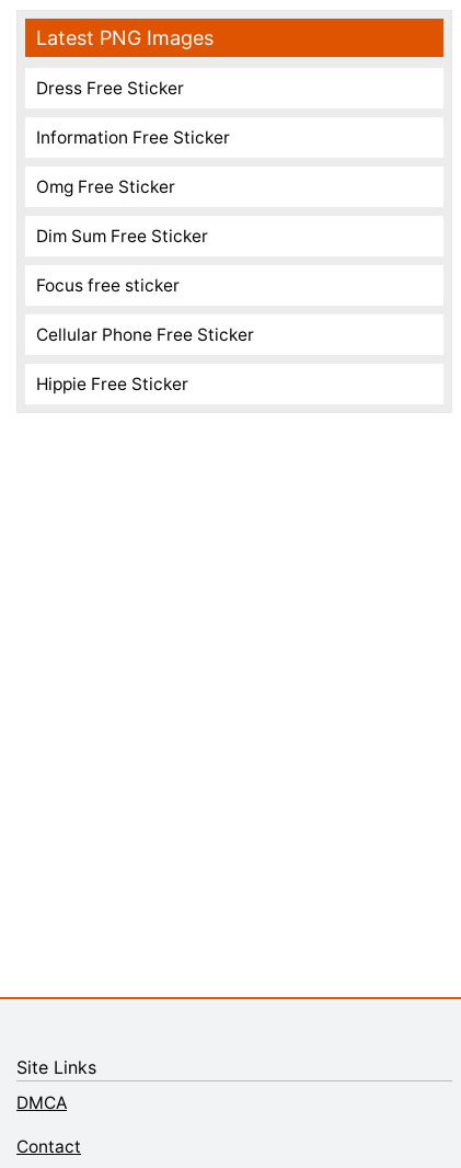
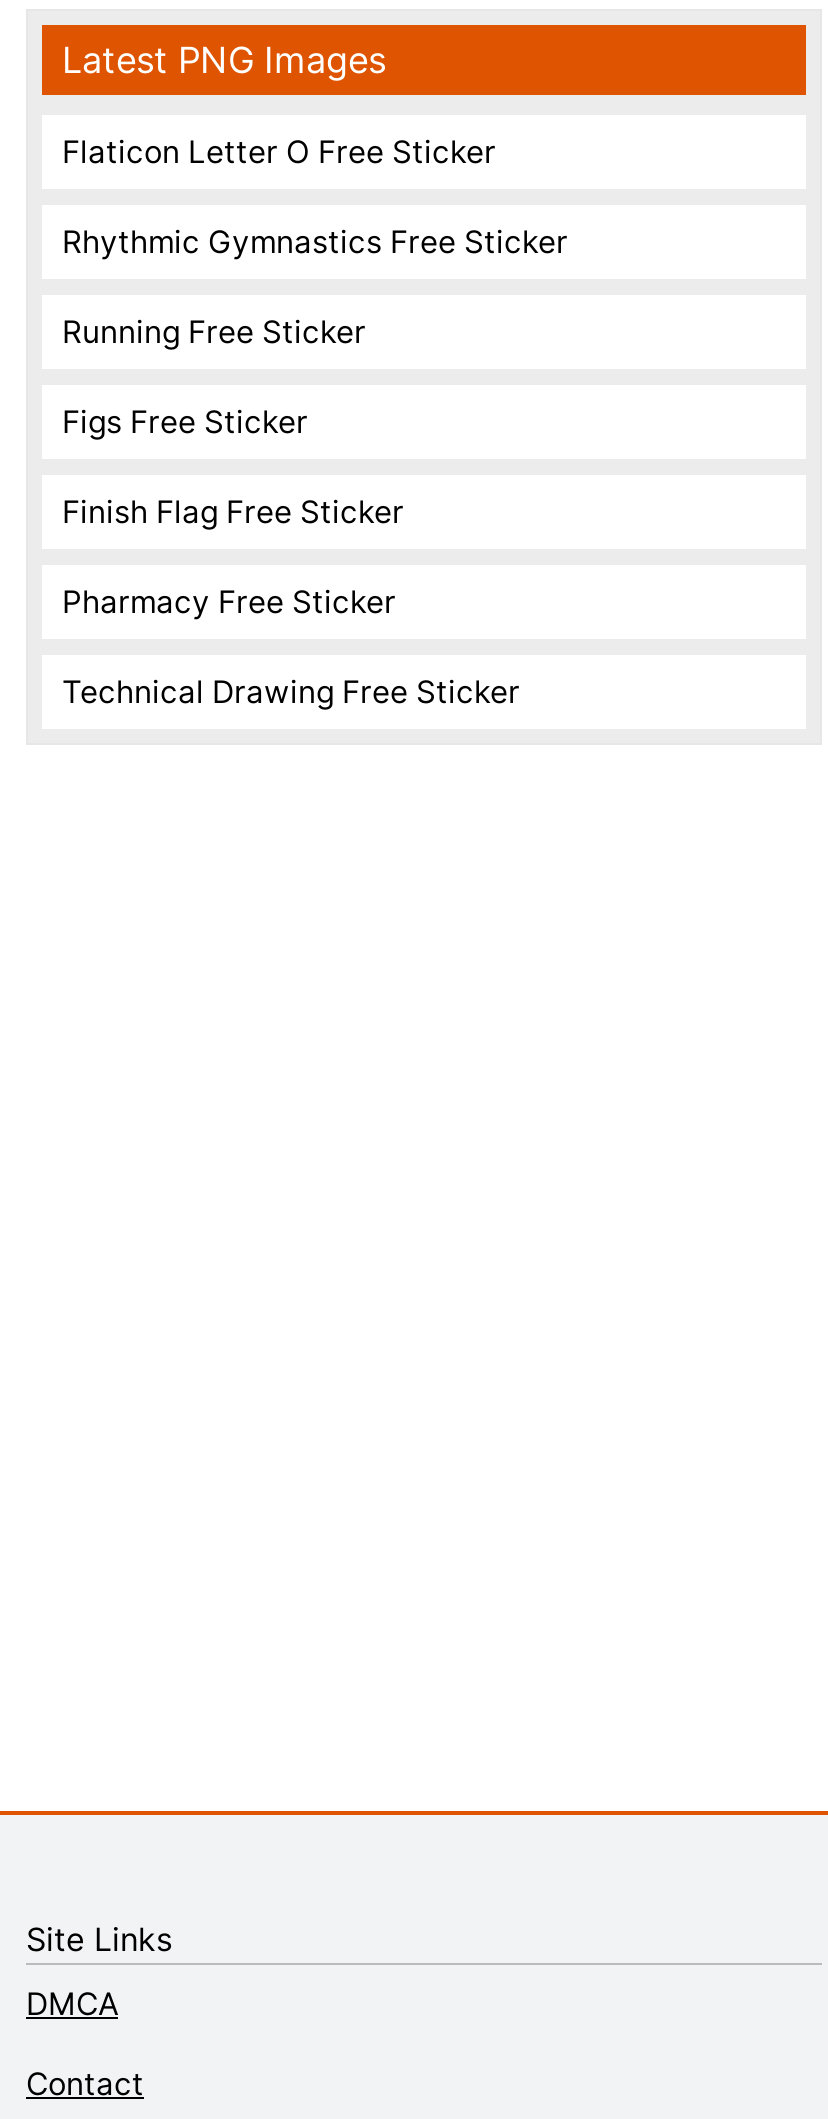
- Dress Free Sticker
+ Flaticon Letter O Free Sticker

- Information Free Sticker
+ Rhythmic Gymnastics Free Sticker

- Omg Free Sticker
+ Running Free Sticker

- Dim Sum Free Sticker
+ Figs Free Sticker

- Focus free sticker
+ Finish Flag Free Sticker

- Cellular Phone Free Sticker
+ Pharmacy Free Sticker

- Hippie Free Sticker
+ Technical Drawing Free Sticker
